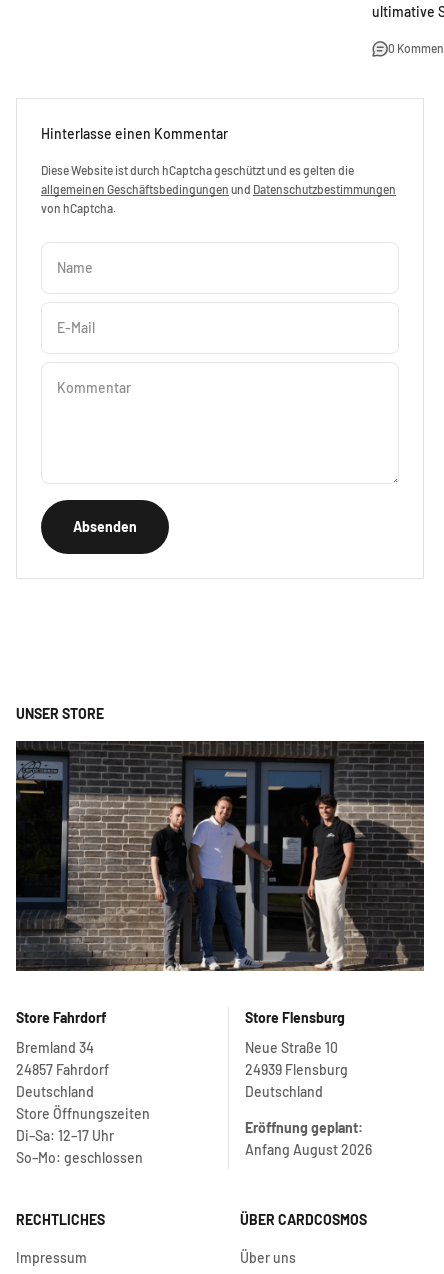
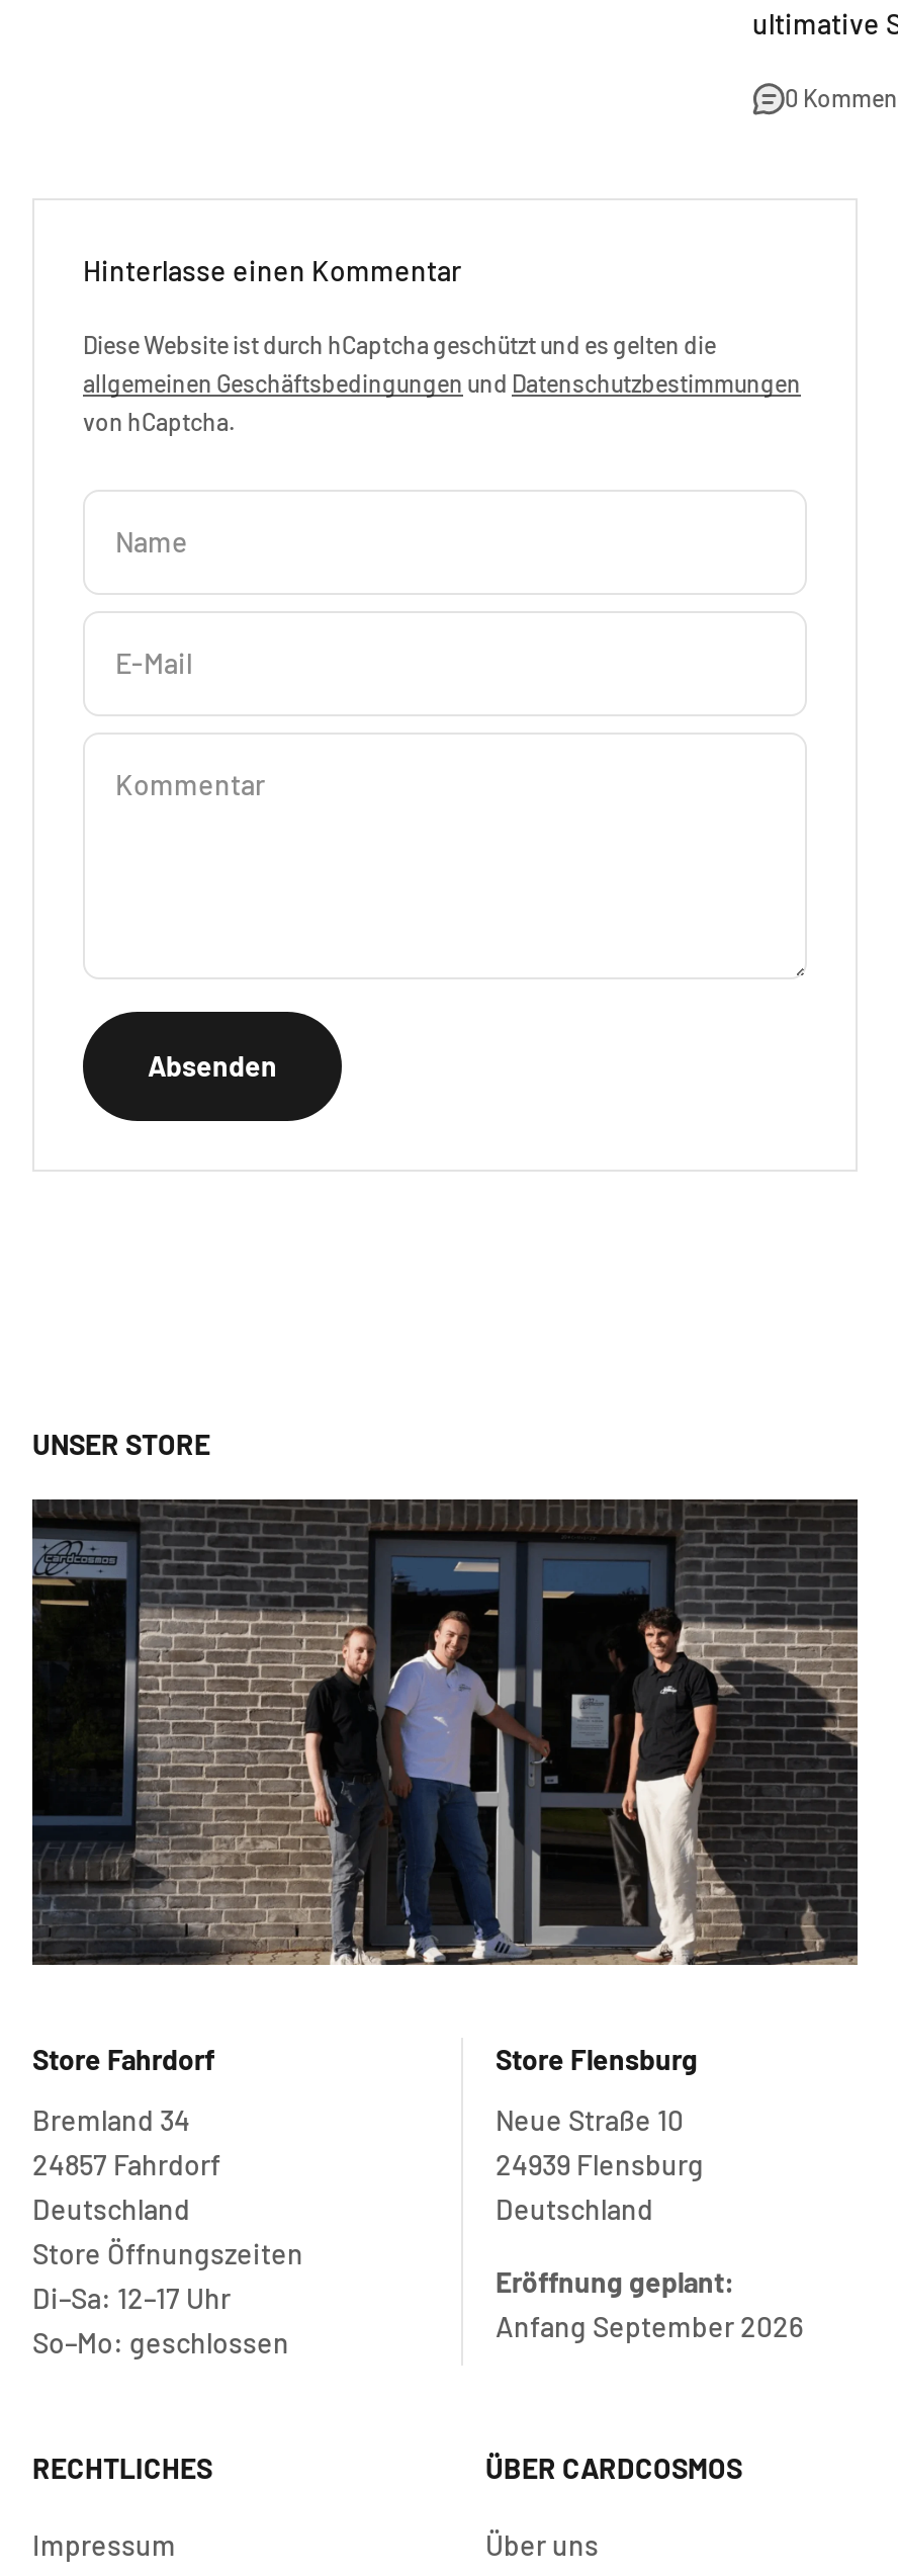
- Anfang August 2026
+ Anfang September 2026
